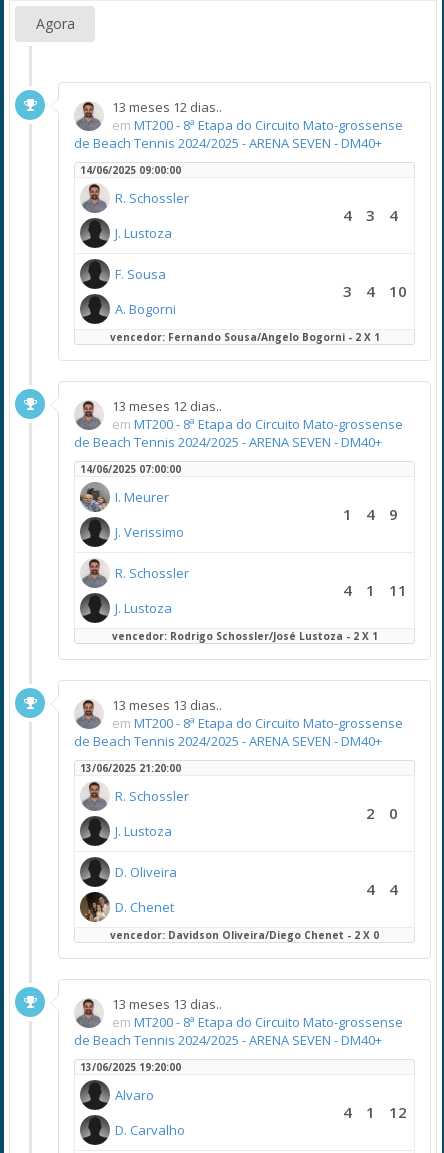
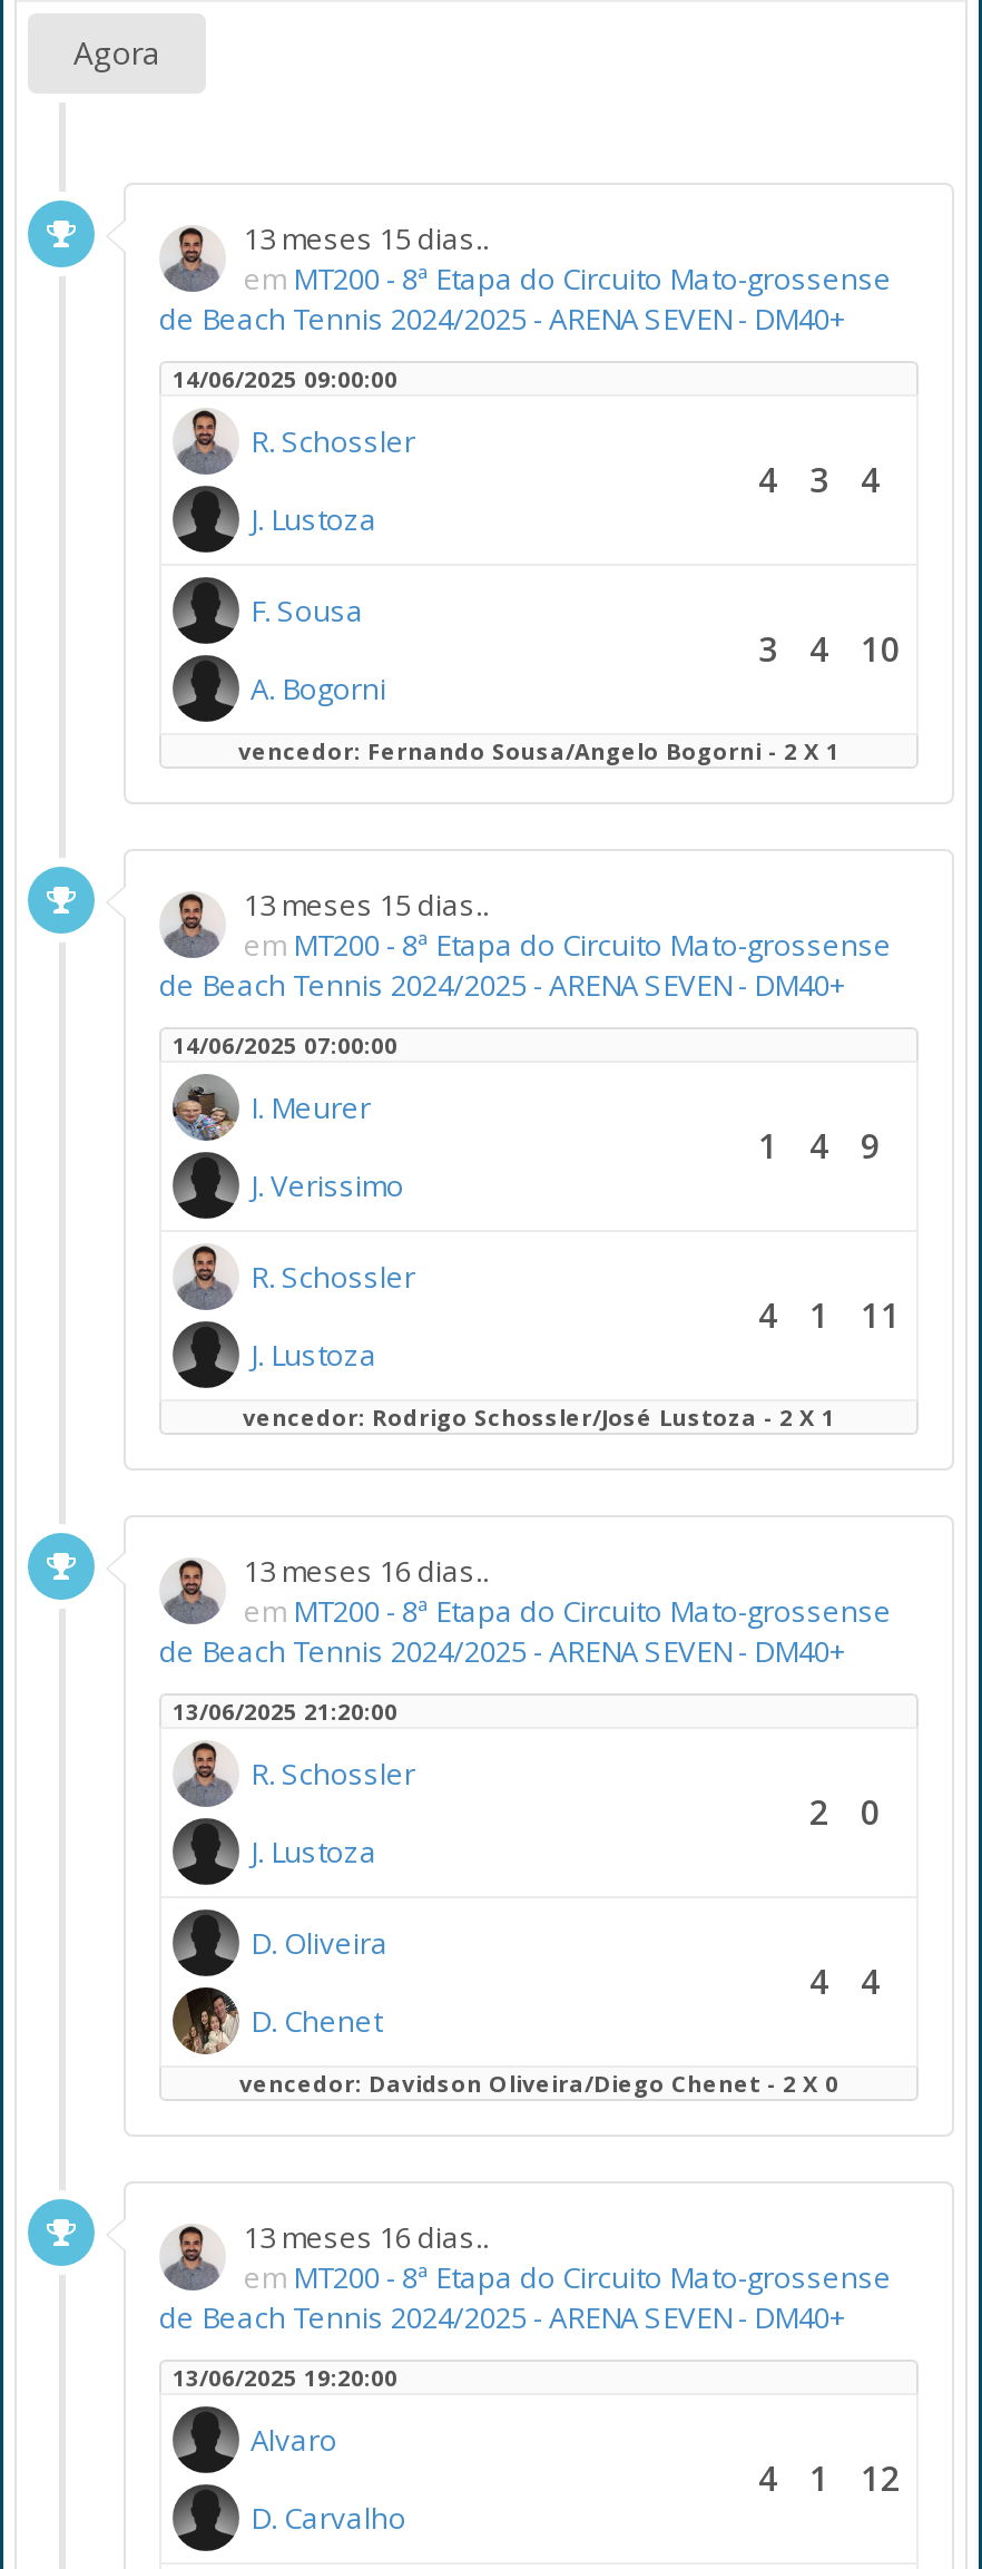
- 13 meses 12 dias..
+ 13 meses 15 dias..

- 13 meses 12 dias..
+ 13 meses 15 dias..

- 13 meses 13 dias..
+ 13 meses 16 dias..

- 13 meses 13 dias..
+ 13 meses 16 dias..
